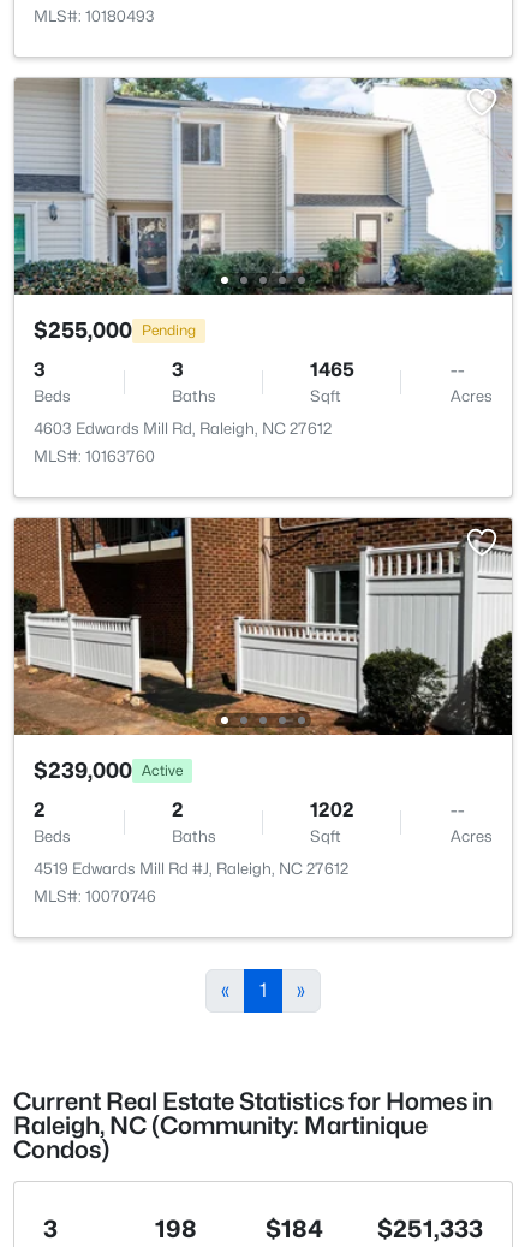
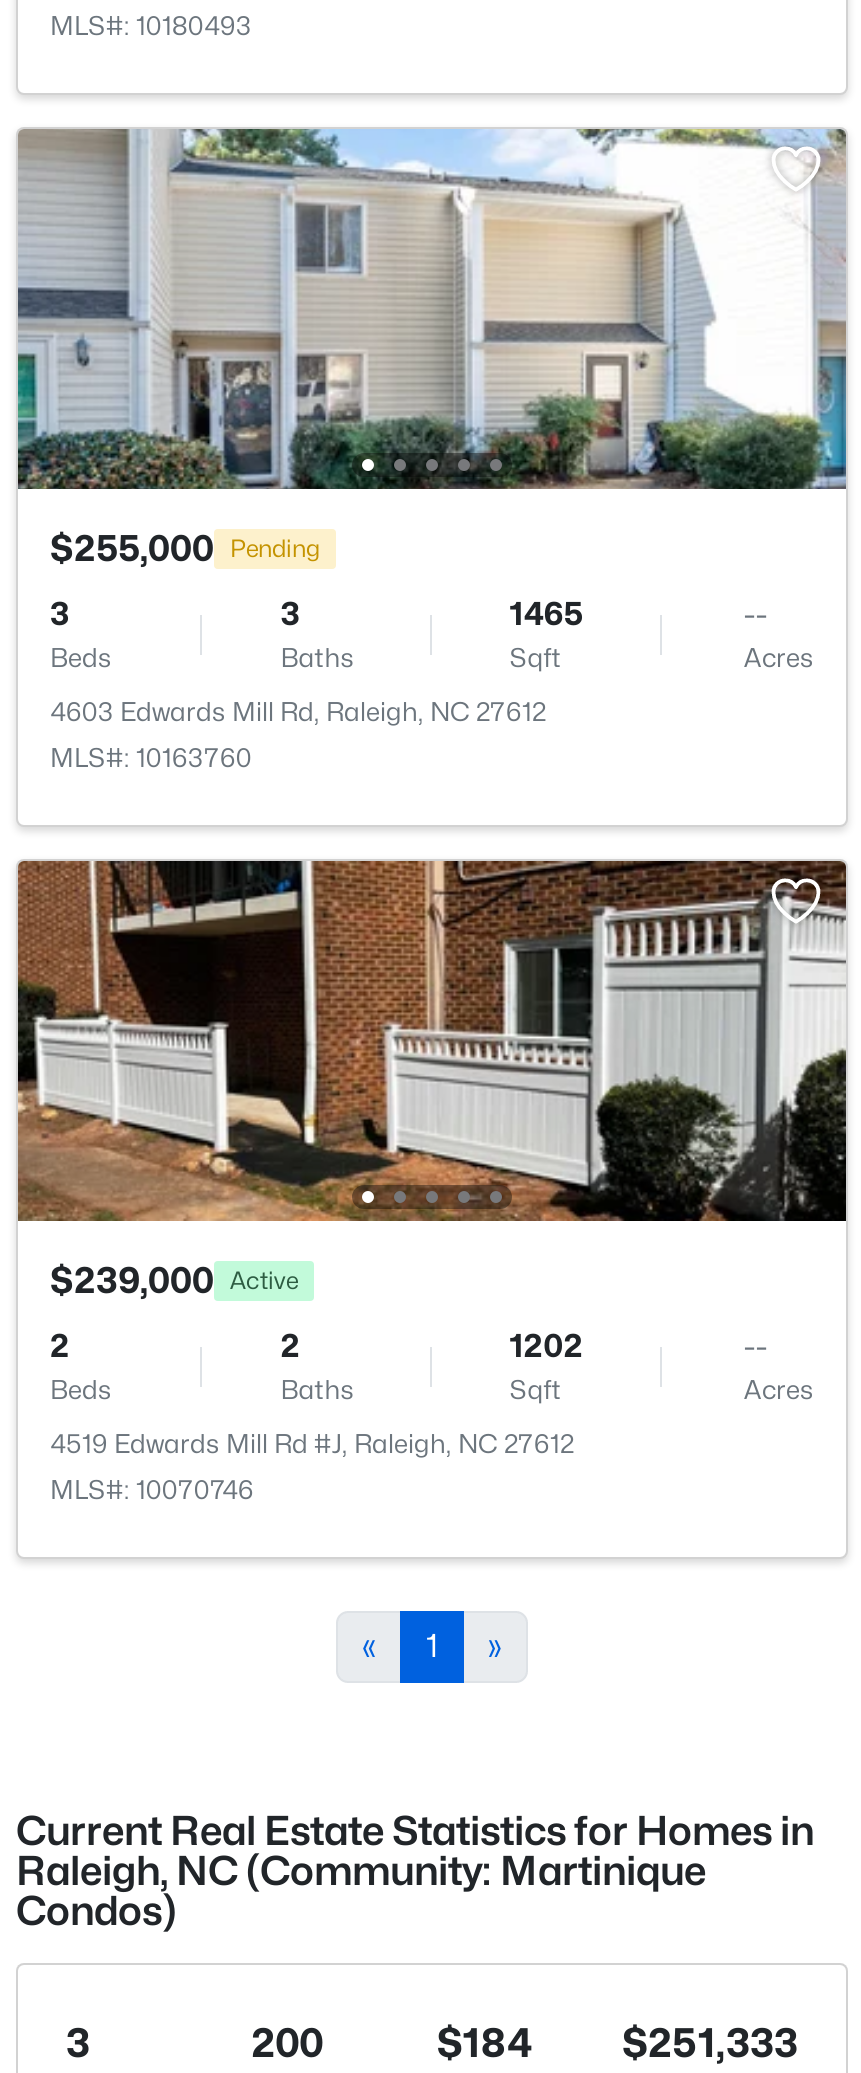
- 198
+ 200
